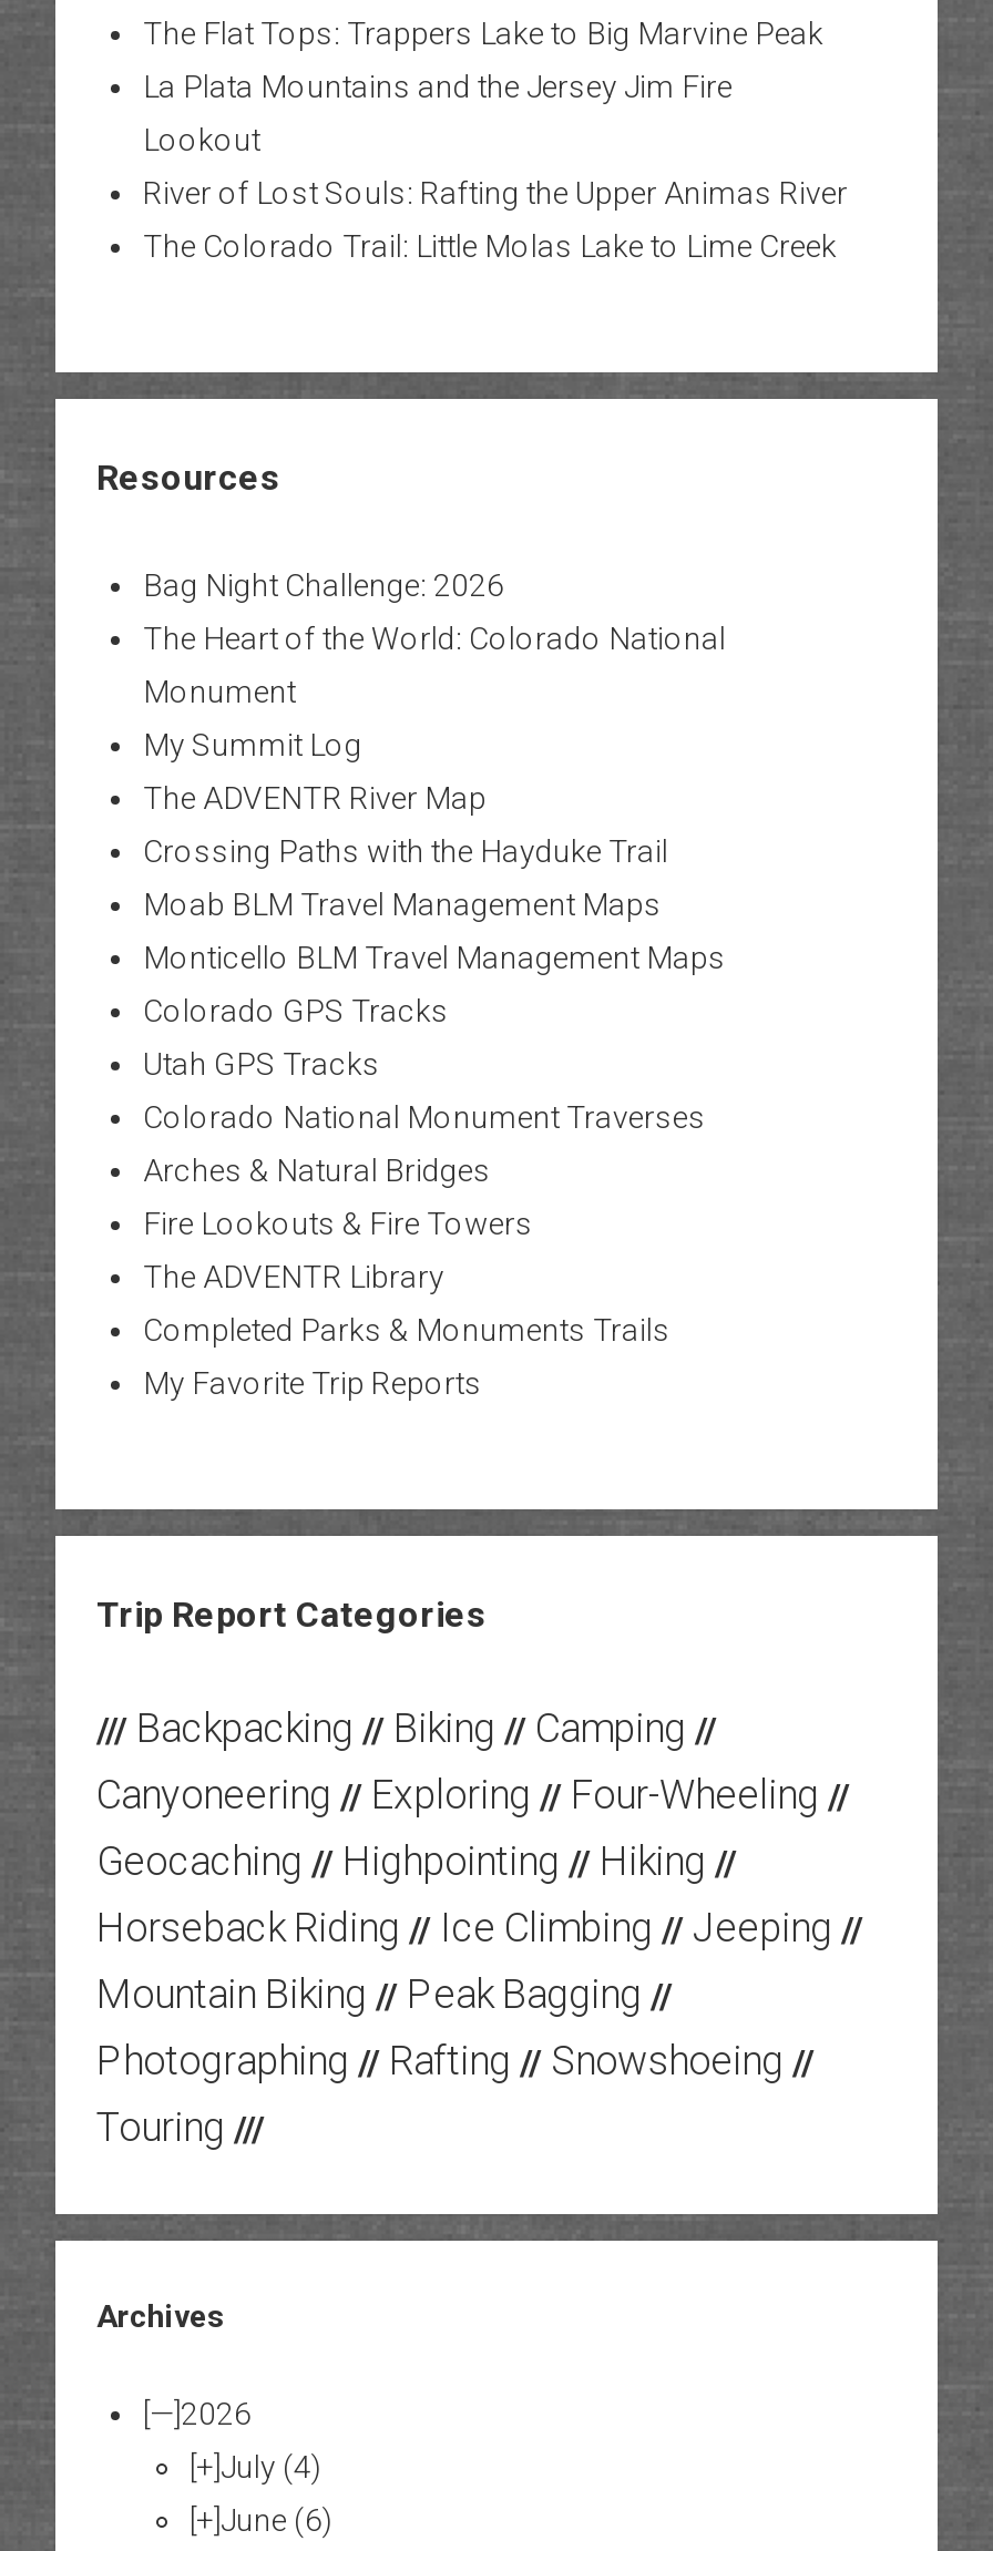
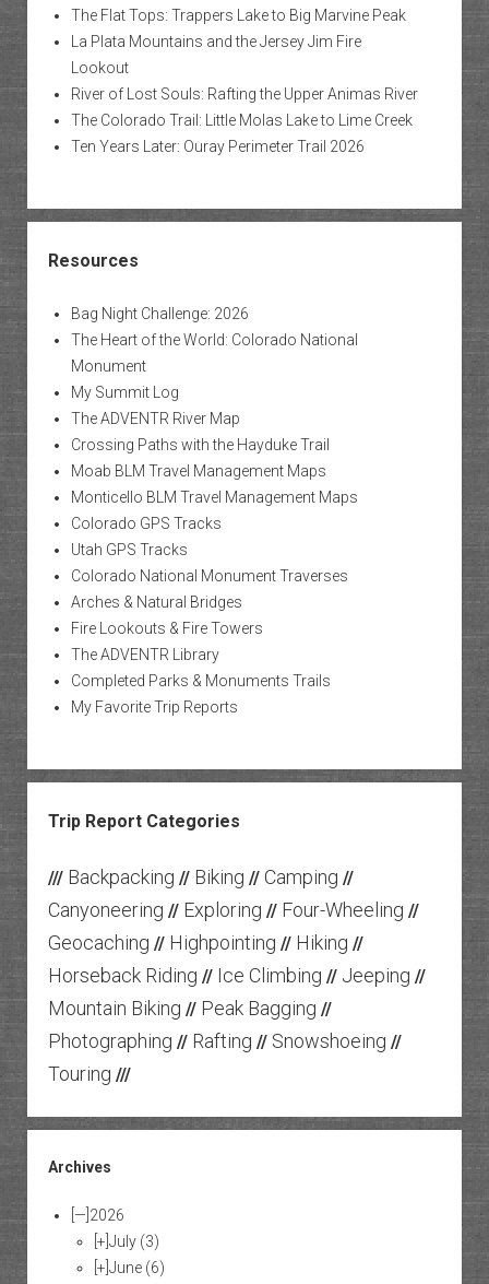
+ Ten Years Later: Ouray Perimeter Trail 2026

- [+] July (4)
+ [+] July (3)
